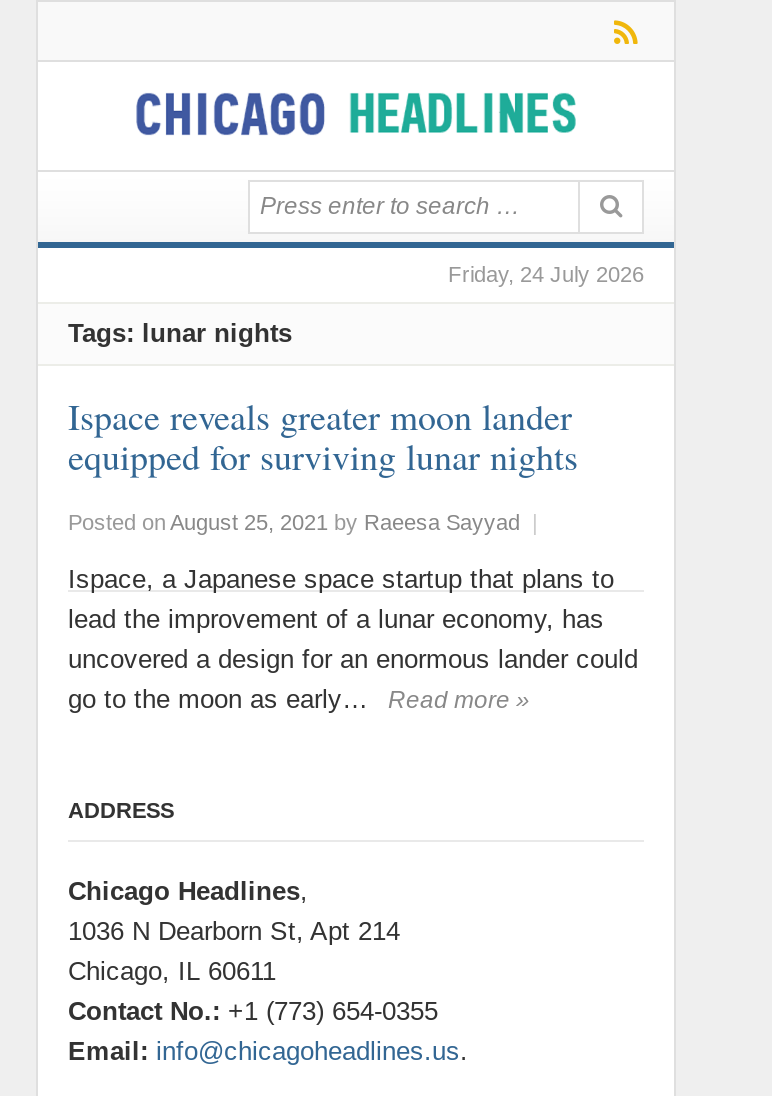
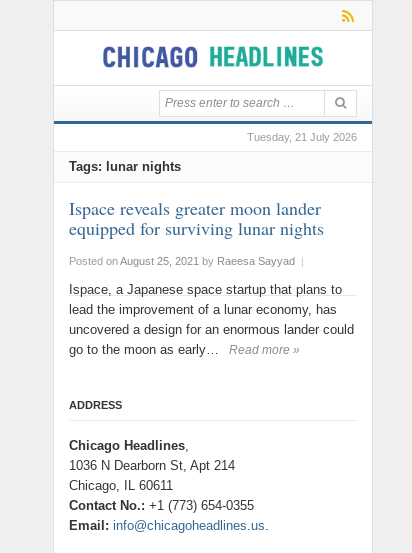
- Friday, 24 July 2026
+ Tuesday, 21 July 2026
